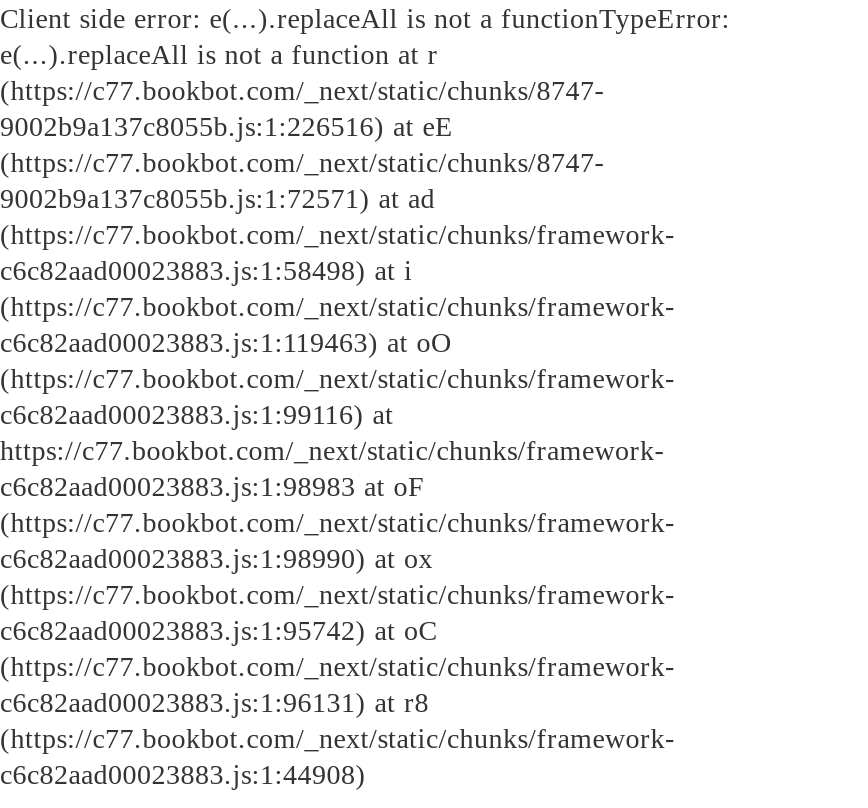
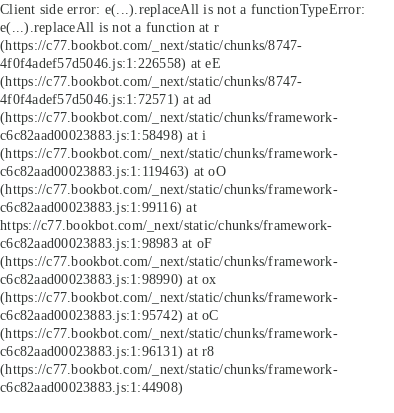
- 9002b9a137c8055b.js:1:226516) at eE
+ 4f0f4adef57d5046.js:1:226558) at eE

- 9002b9a137c8055b.js:1:72571) at ad
+ 4f0f4adef57d5046.js:1:72571) at ad
